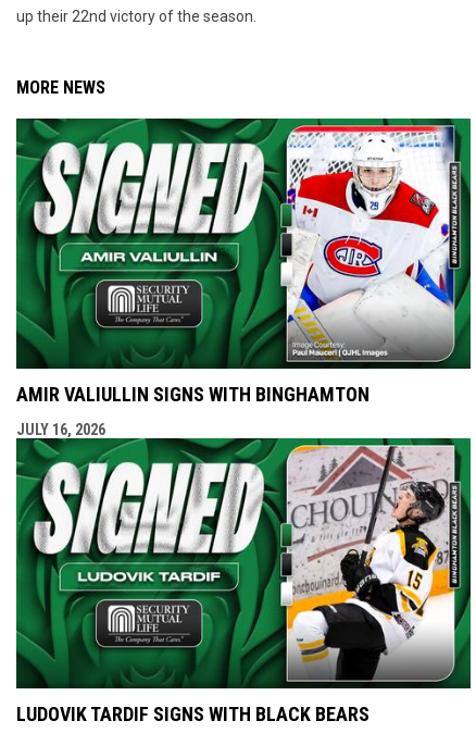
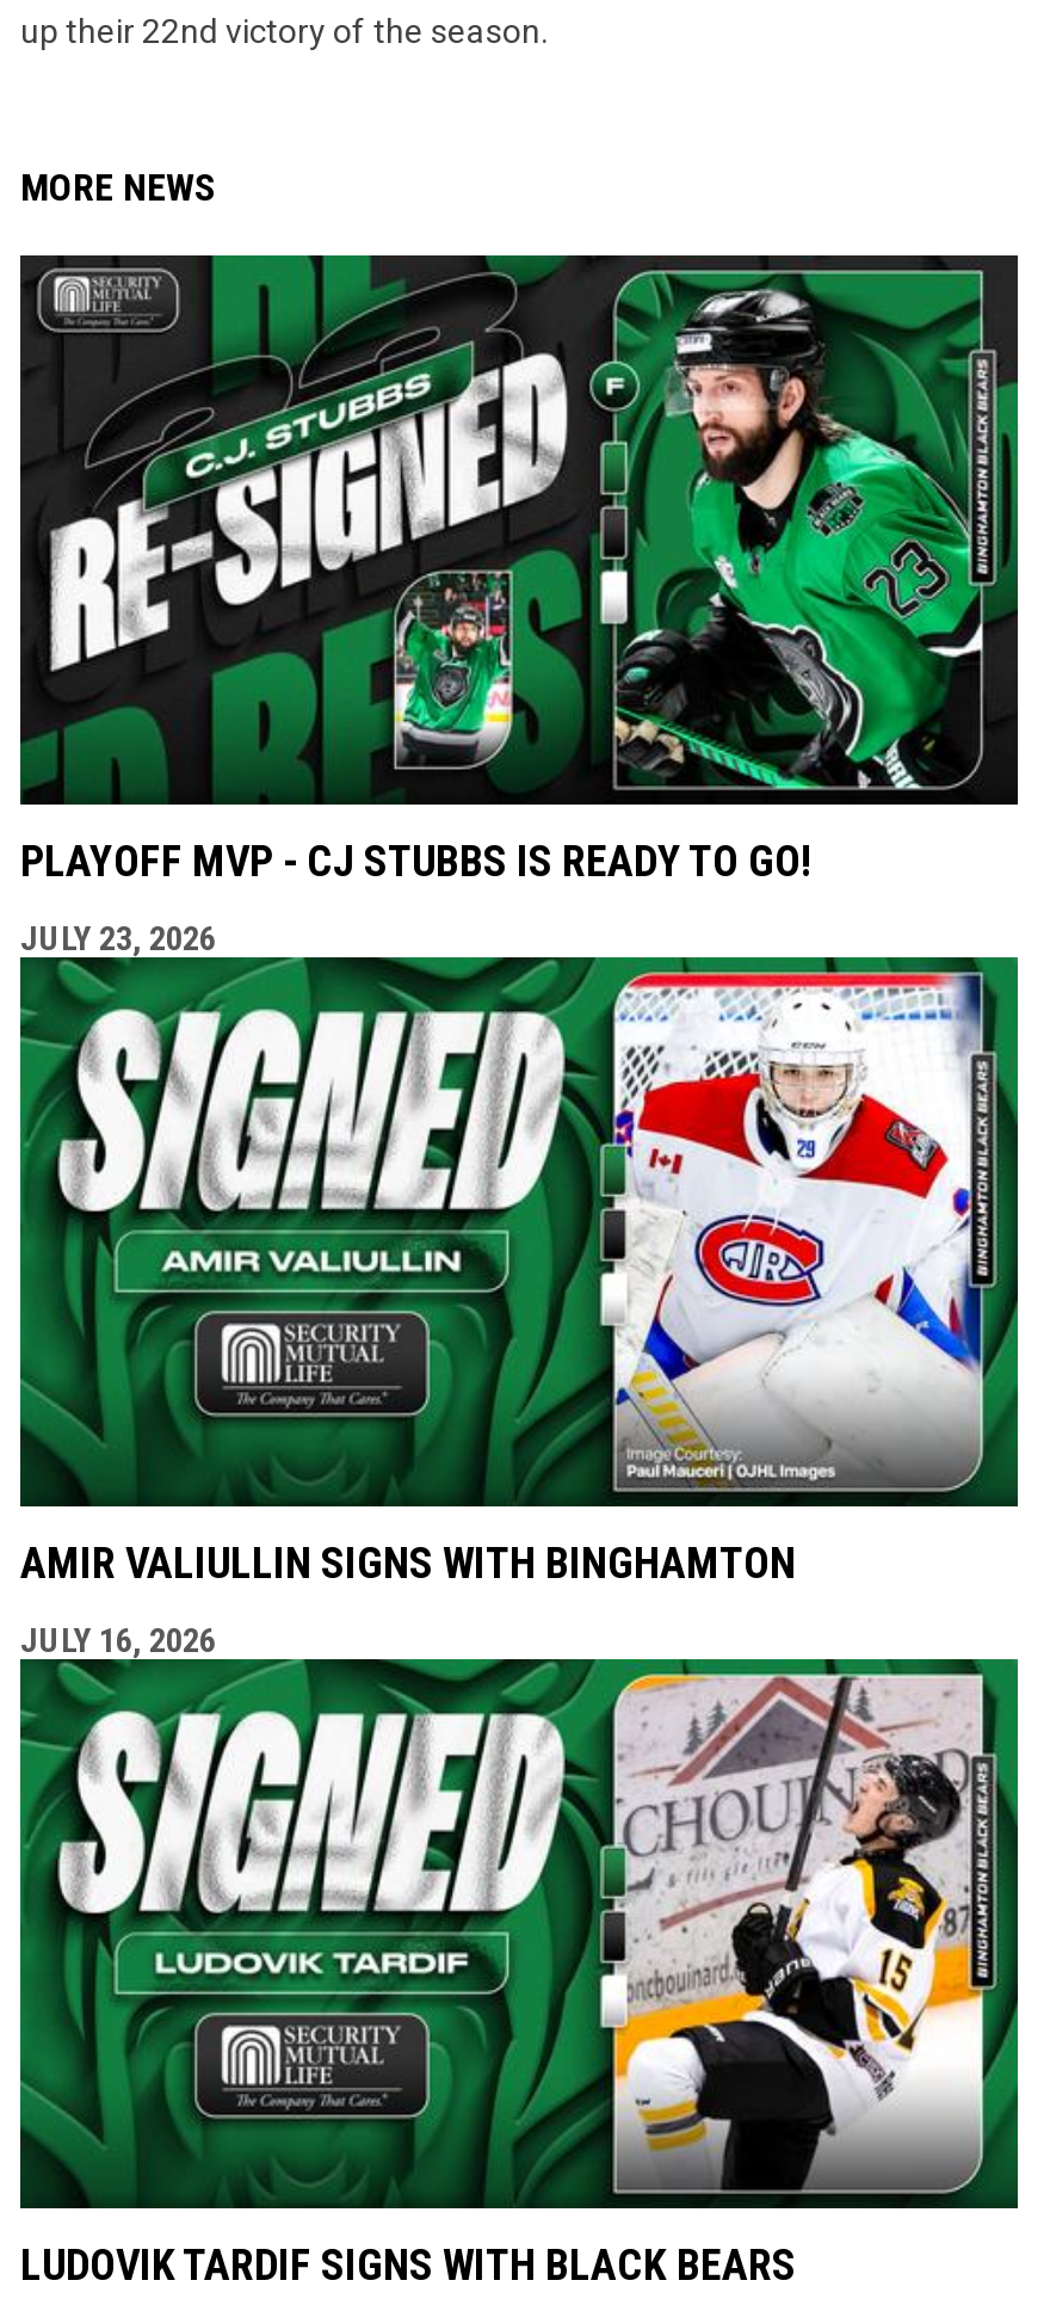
+ [image]
+ PLAYOFF MVP - CJ STUBBS IS READY TO GO!
+ JULY 23, 2026
